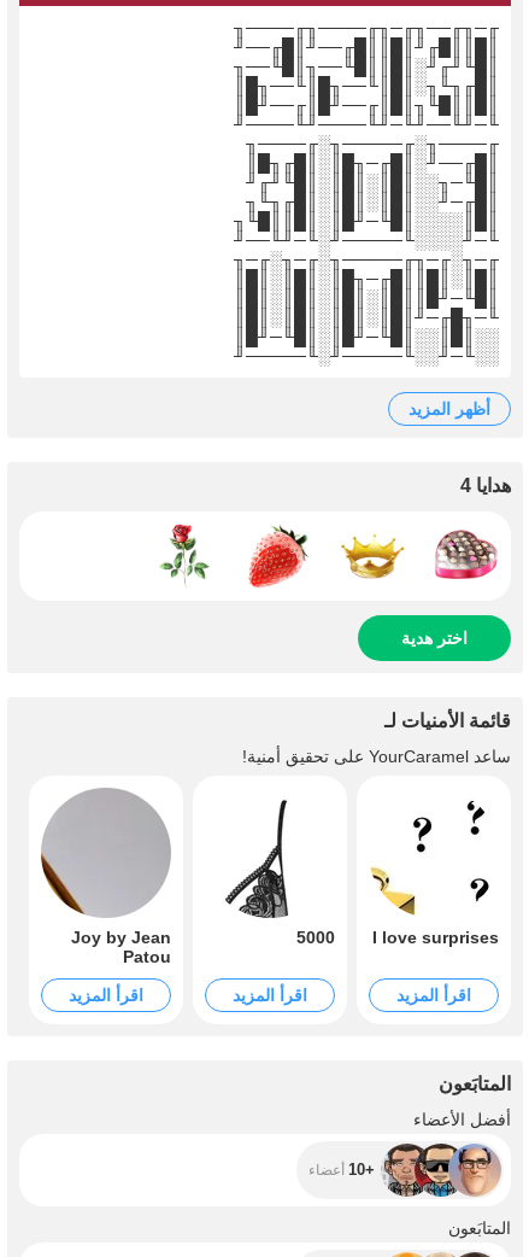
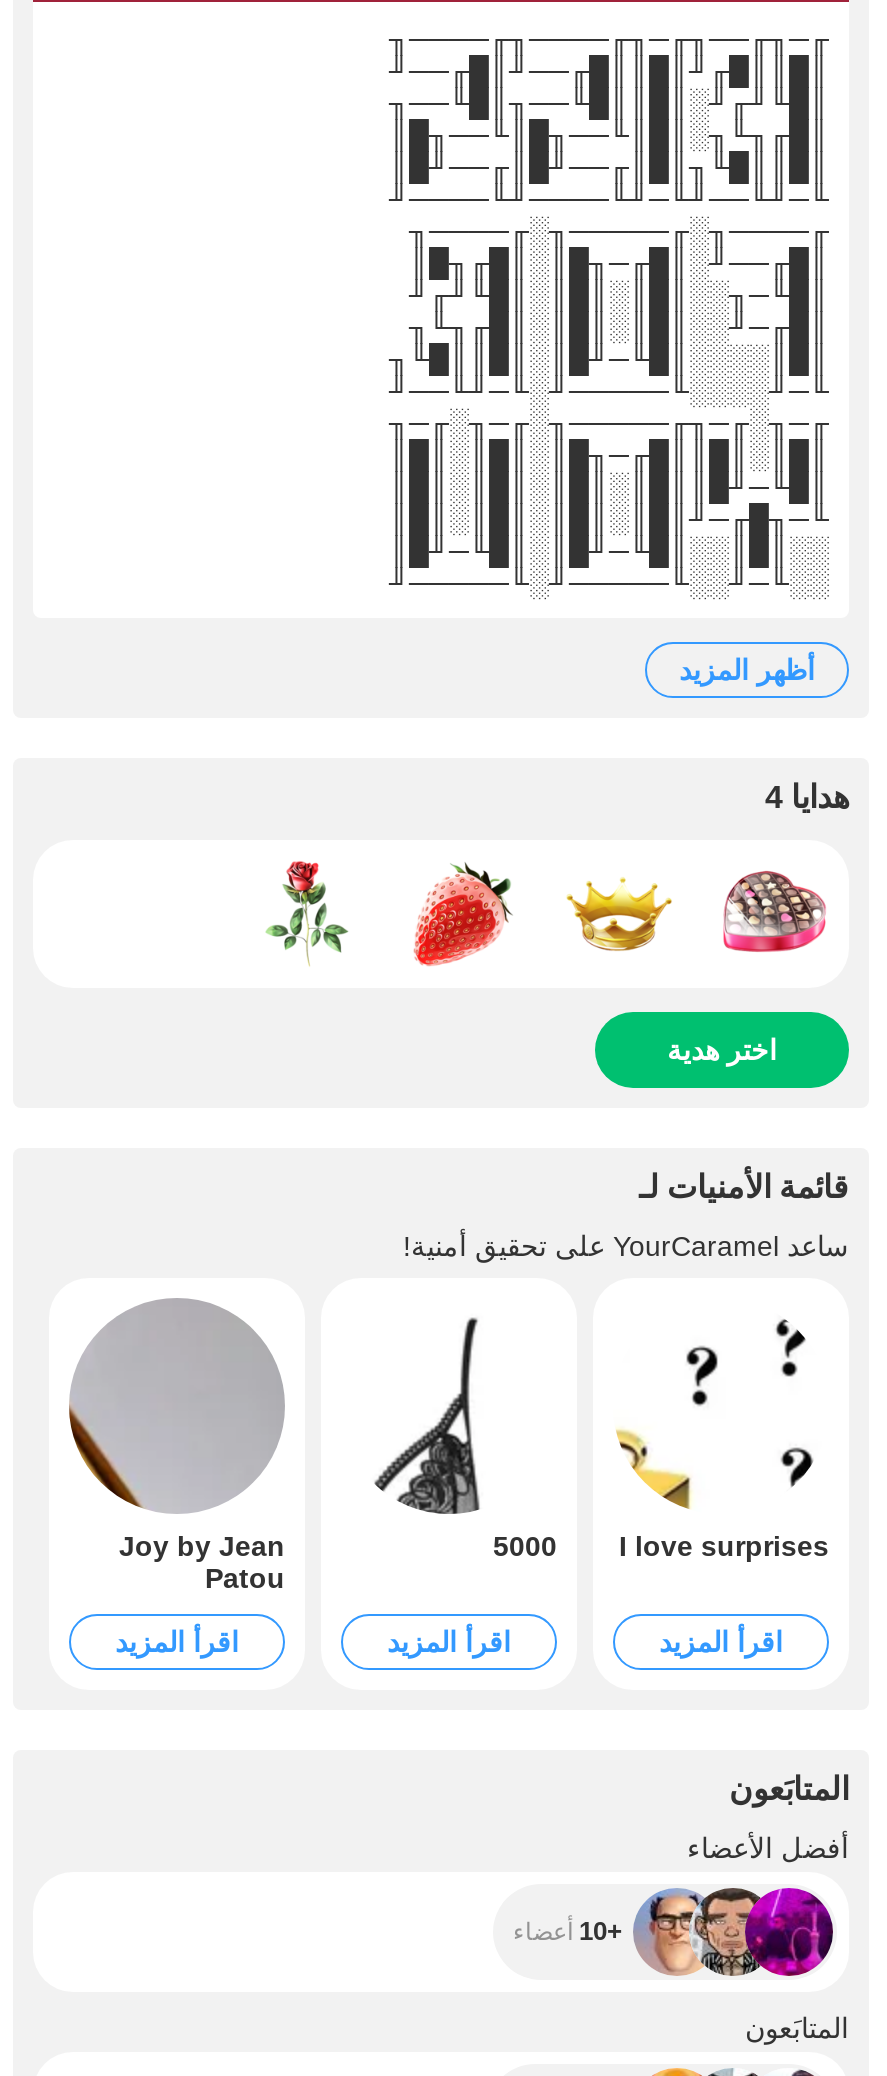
- [image]
+ [image]
